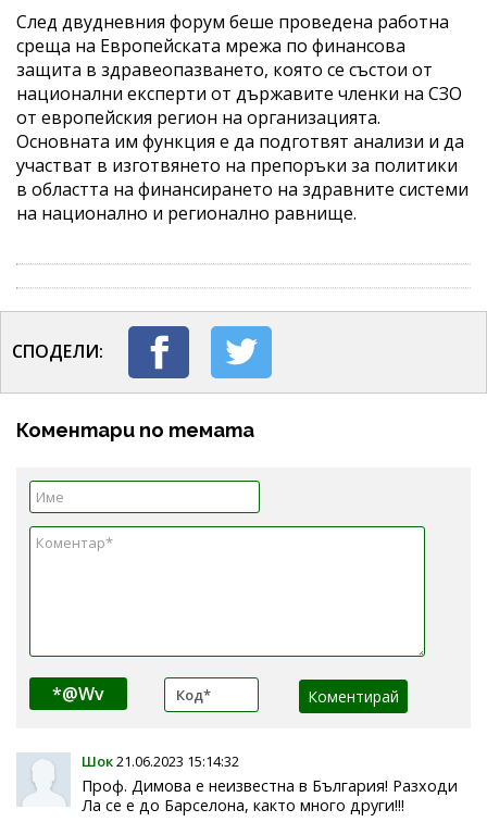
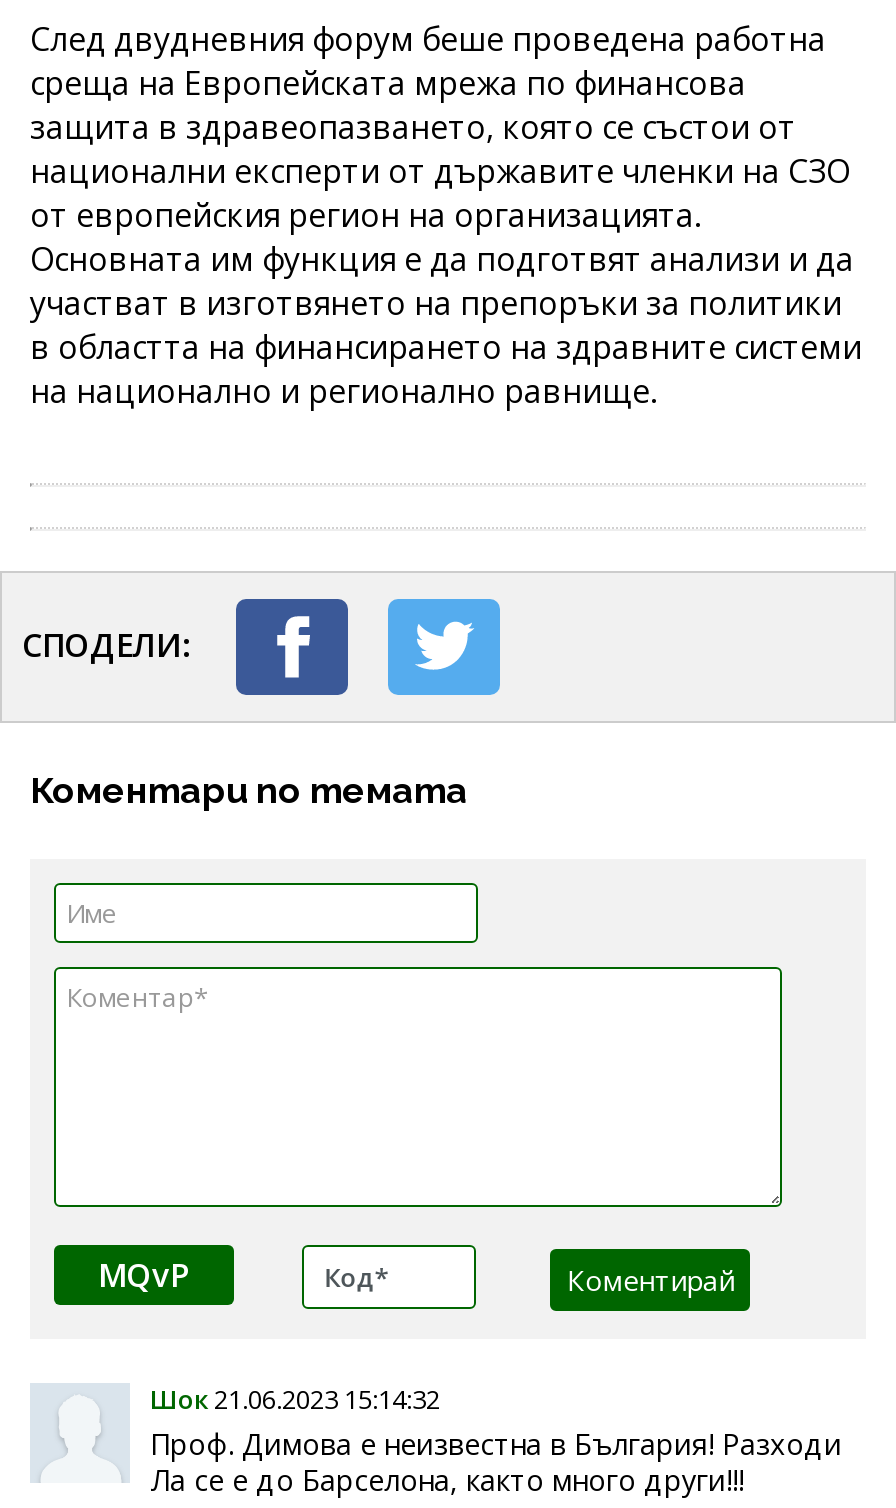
- *@Wv
+ MQvP
